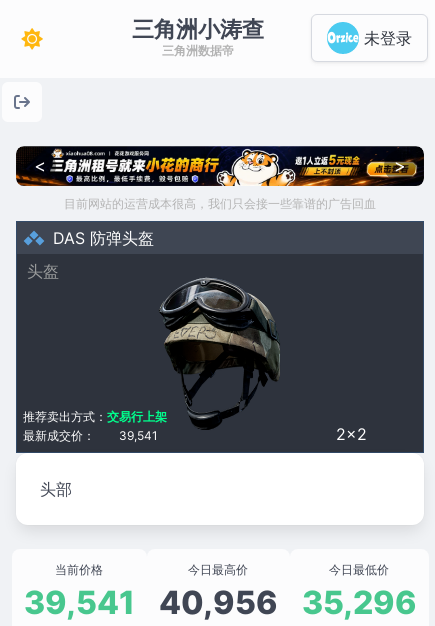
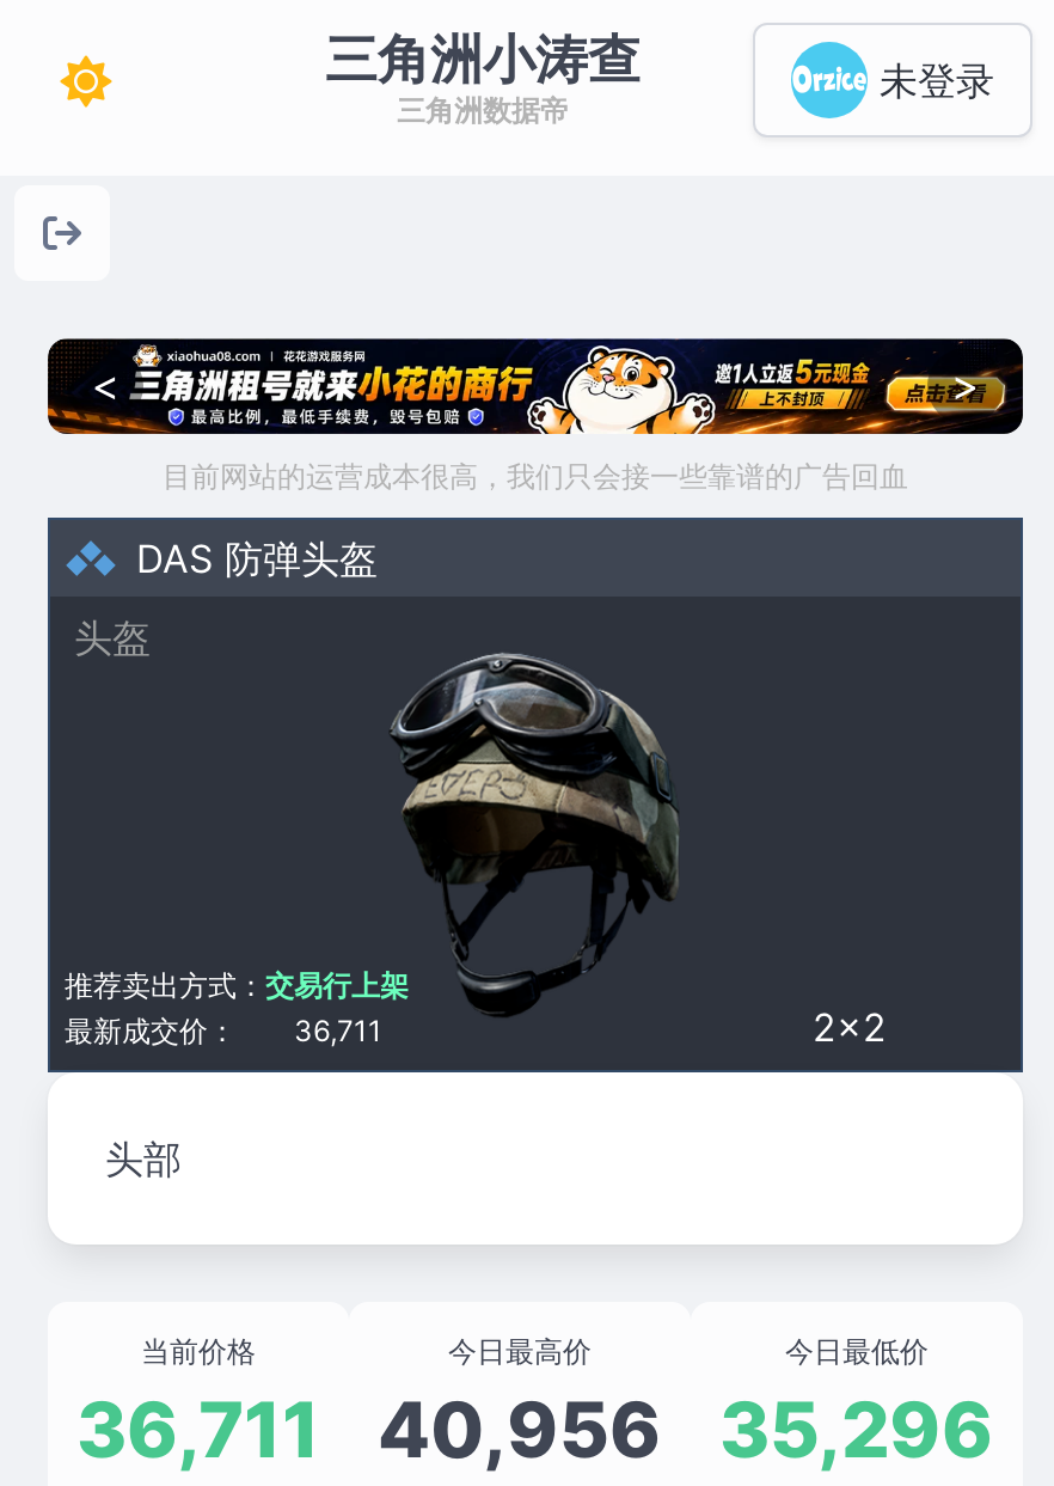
- 最新成交价： 39,541
+ 最新成交价： 36,711

- 39,541 40,956 35,296
+ 36,711 40,956 35,296
